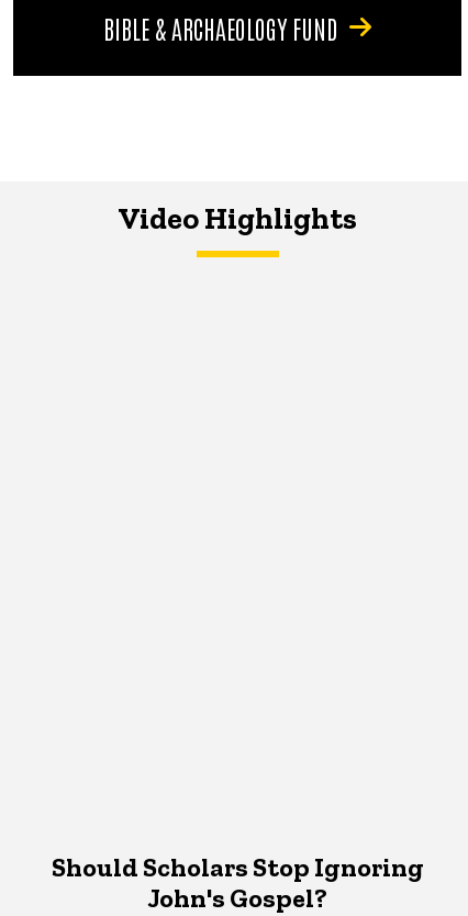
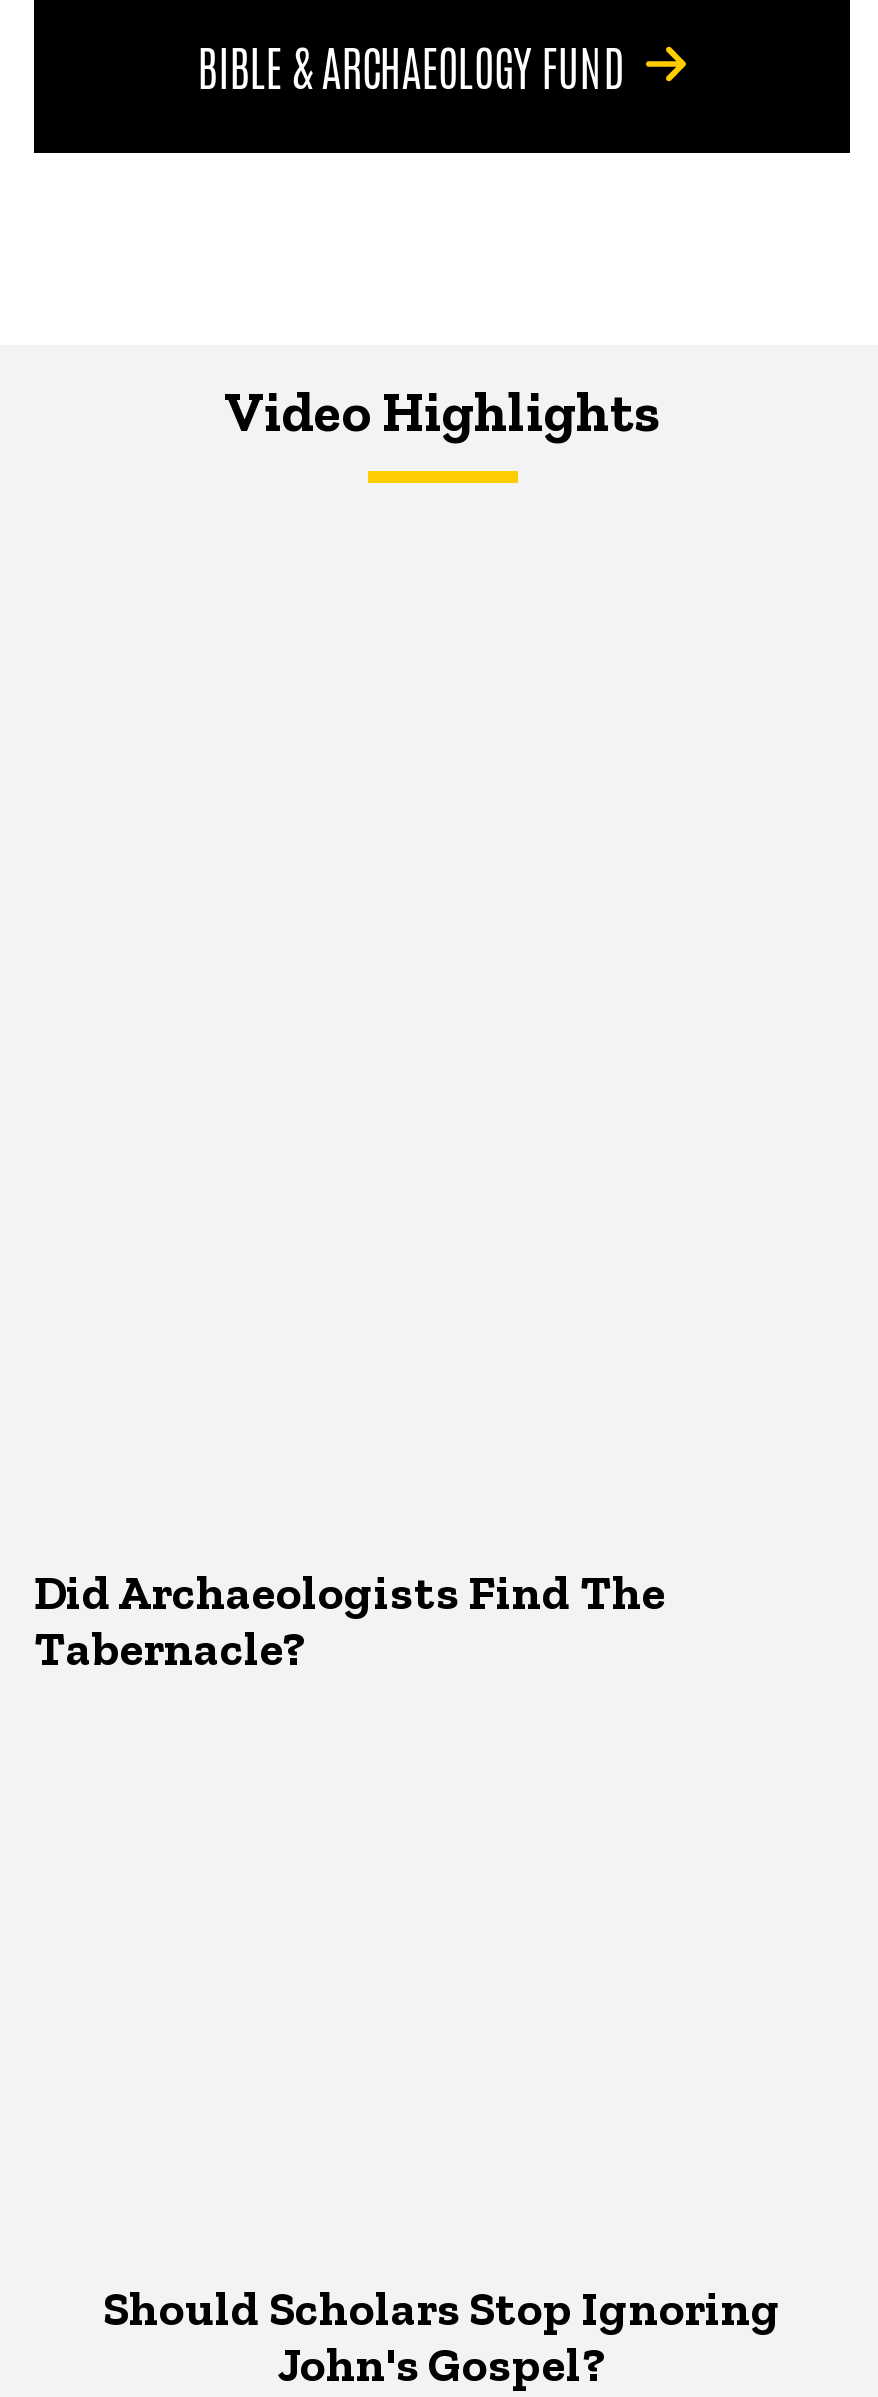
+ Did Archaeologists Find The
+ Tabernacle?
